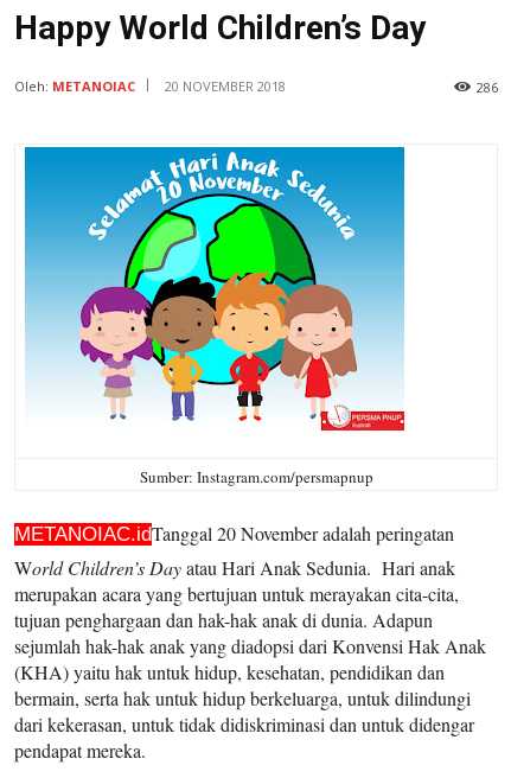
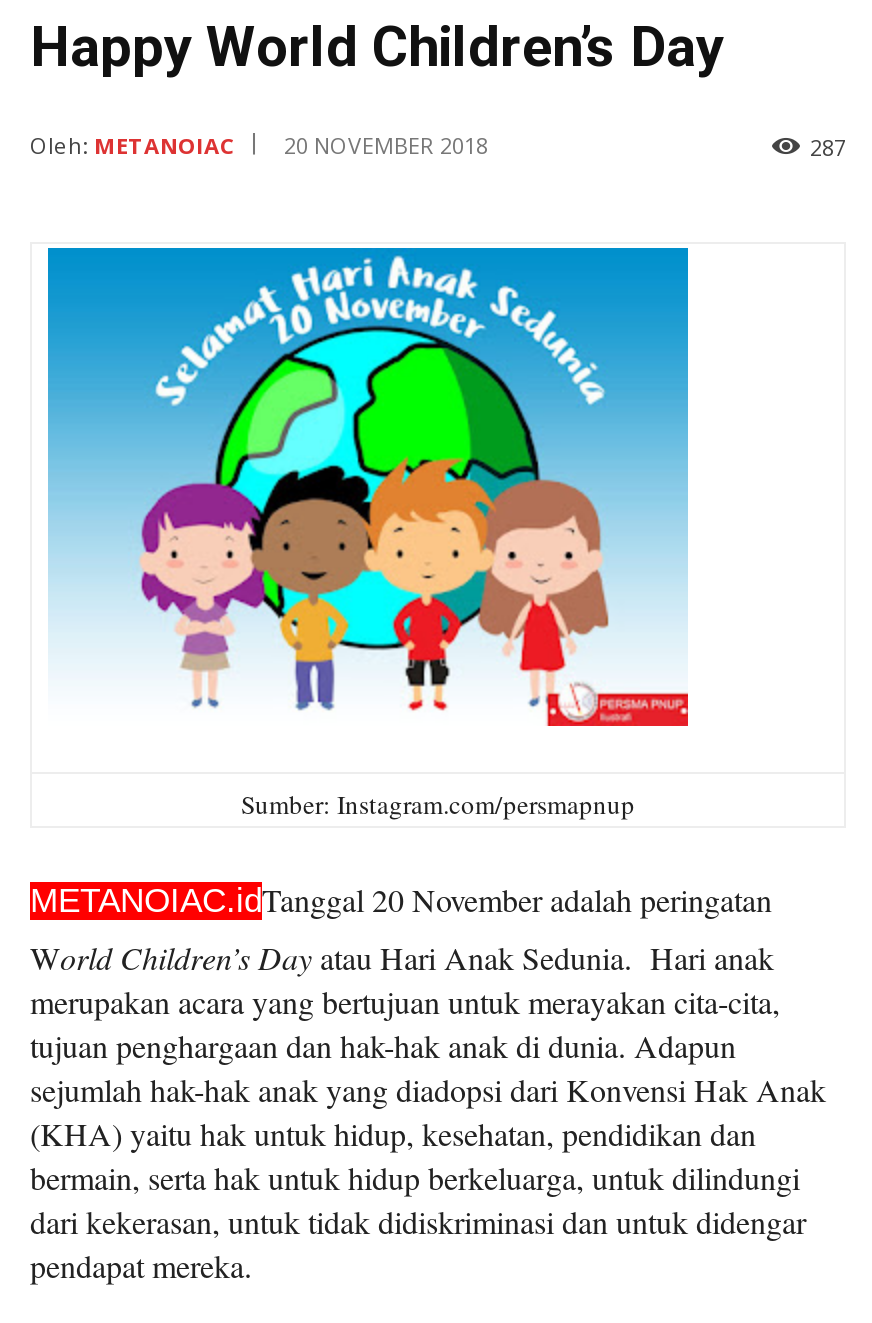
- 286
+ 287
